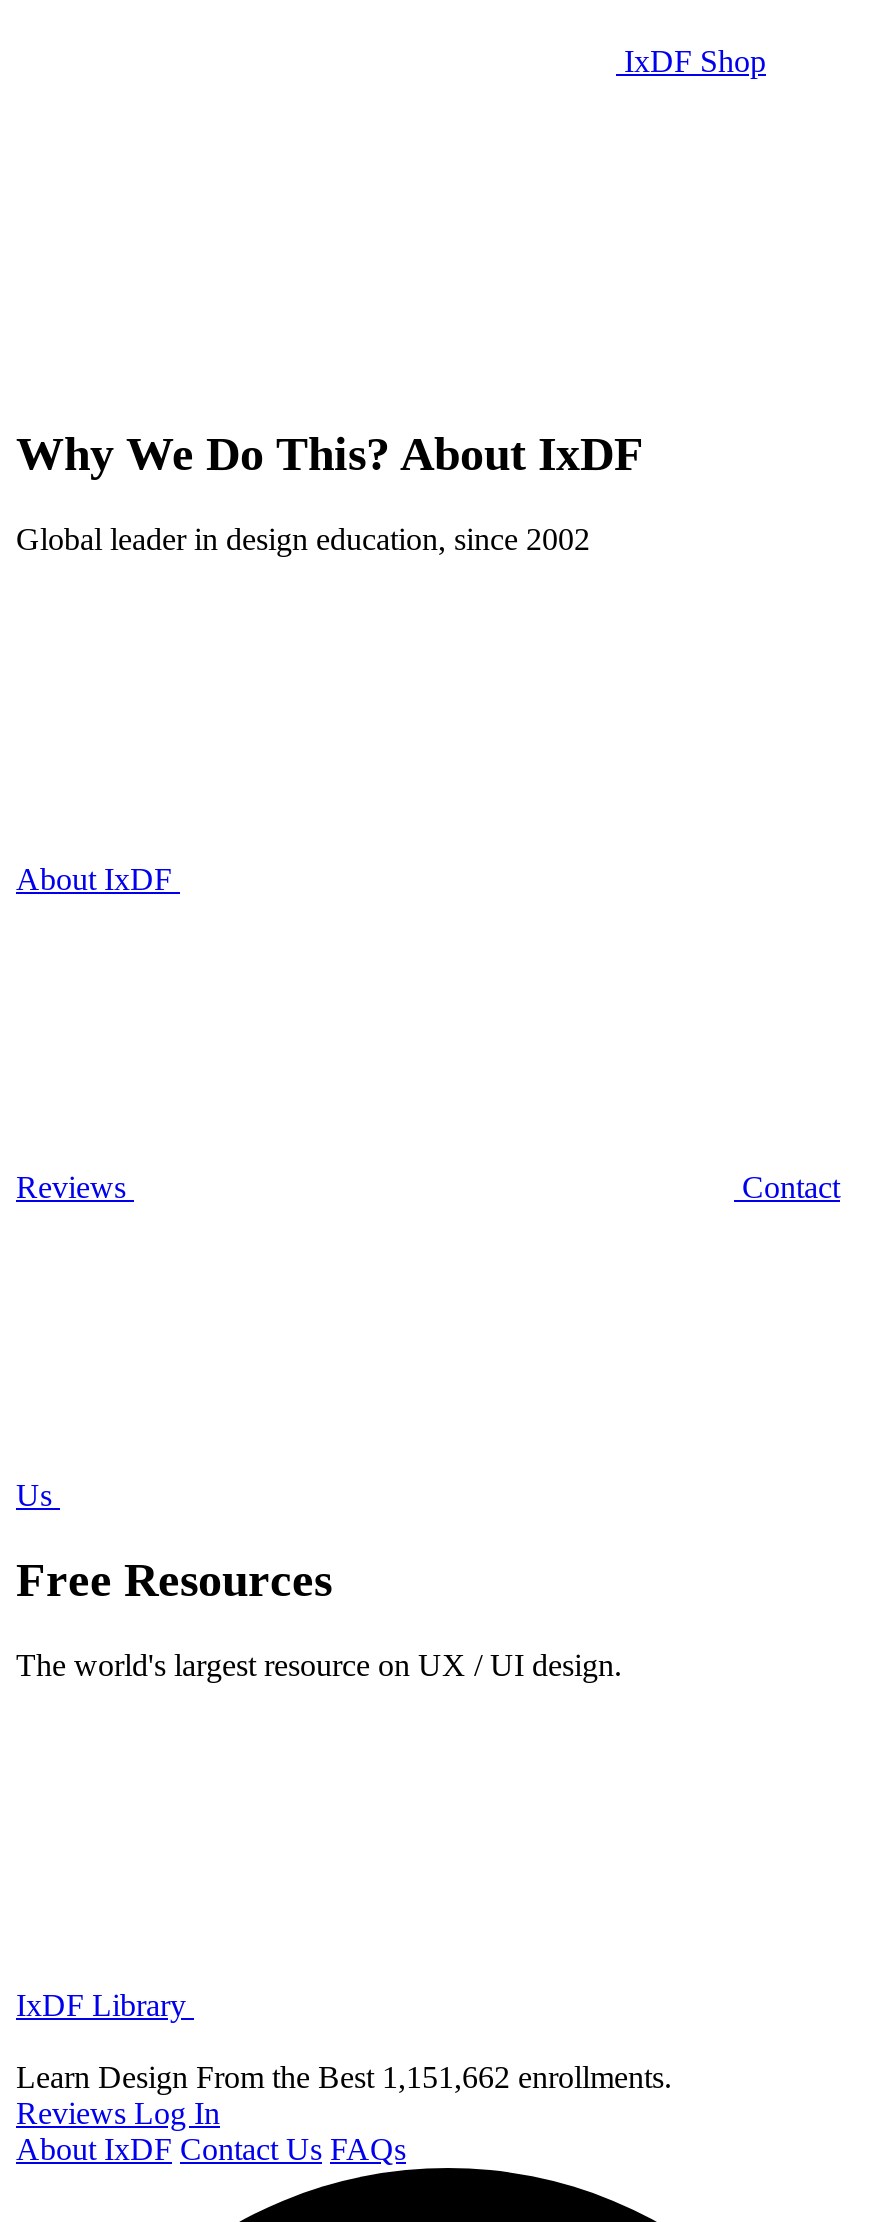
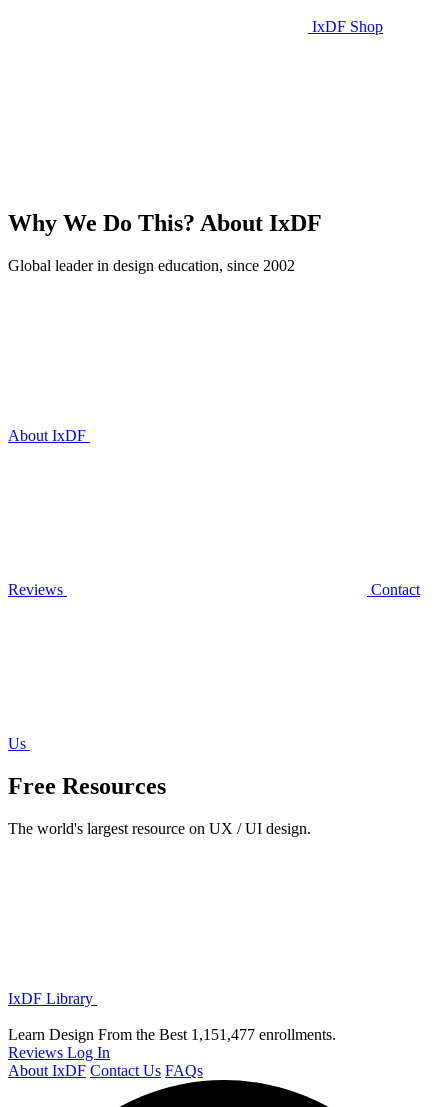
- Learn Design From the Best 1,151,662 enrollments.
+ Learn Design From the Best 1,151,477 enrollments.
